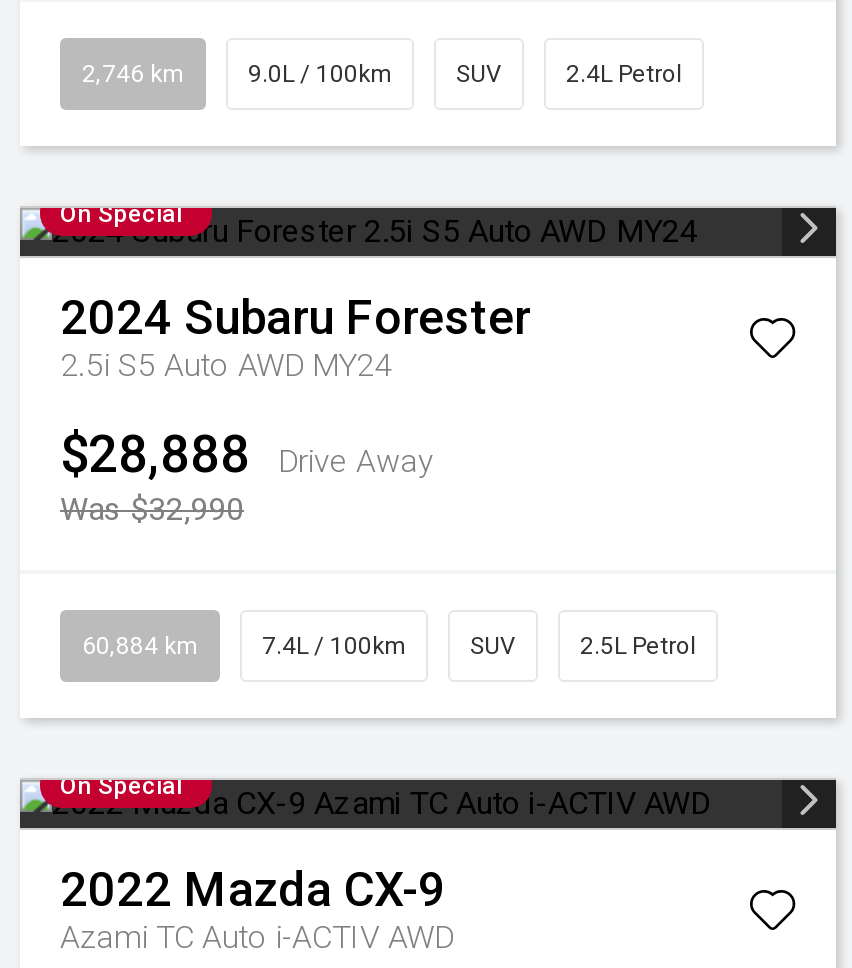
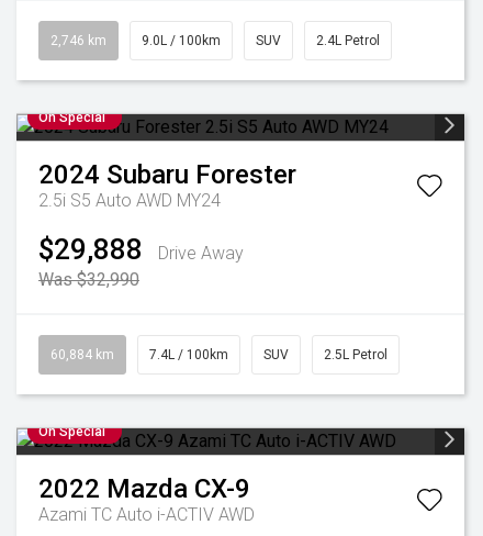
- $28,888 Drive Away
+ $29,888 Drive Away
